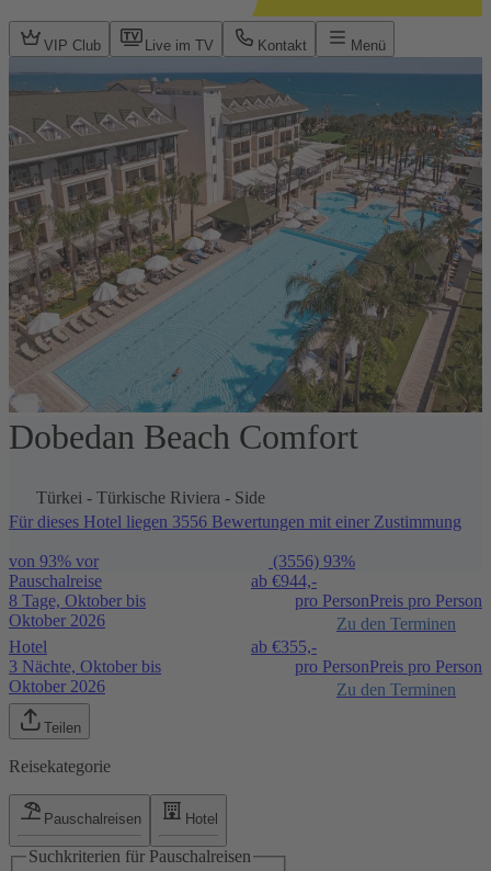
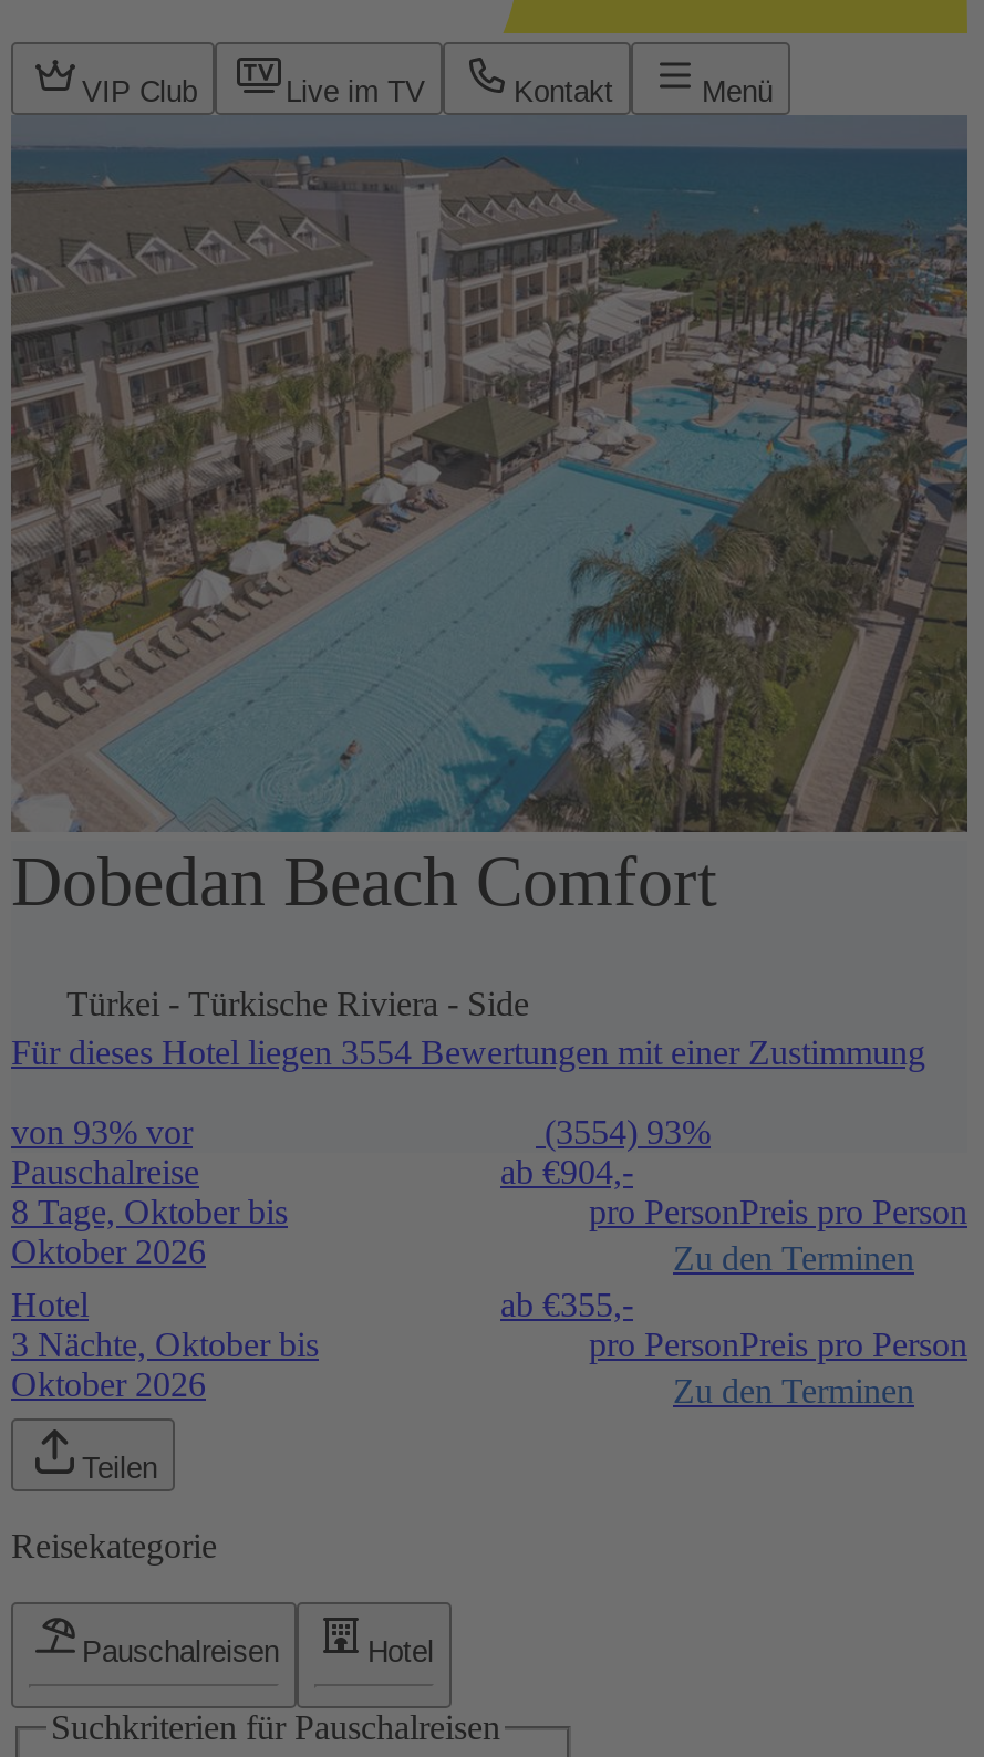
- Für dieses Hotel liegen 3556 Bewertungen mit einer Zustimmung
+ Für dieses Hotel liegen 3554 Bewertungen mit einer Zustimmung

- (3556) 93%
+ (3554) 93%

- ab €944,-
+ ab €904,-
